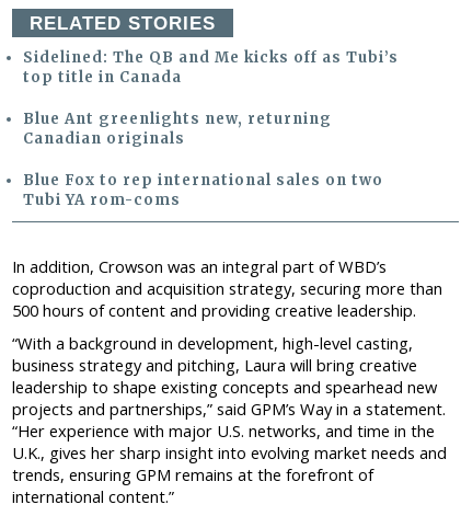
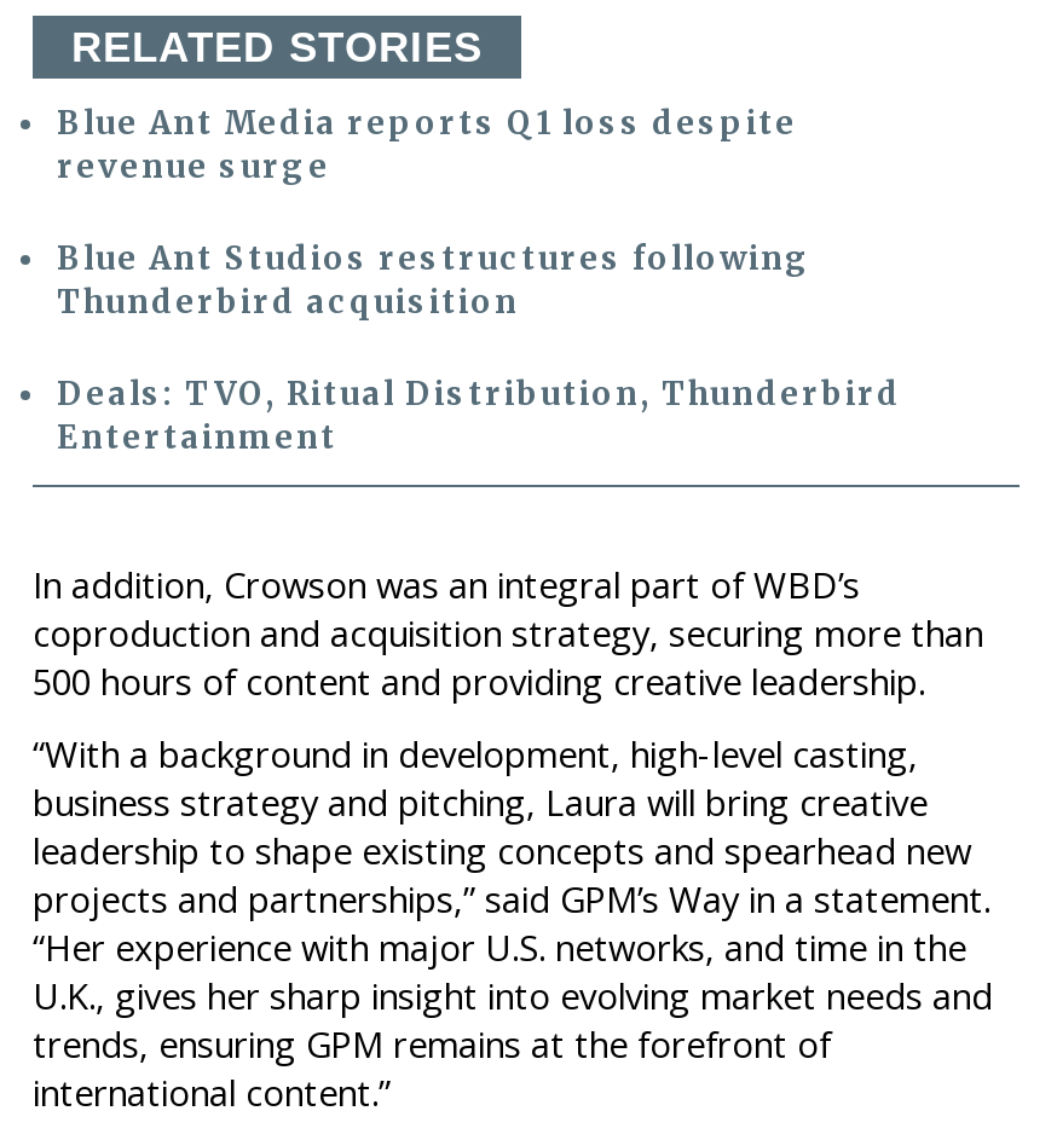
- Sidelined: The QB and Me kicks off as Tubi’s
- top title in Canada
+ Blue Ant Media reports Q1 loss despite
+ revenue surge

- Blue Ant greenlights new, returning
- Canadian originals
+ Blue Ant Studios restructures following
+ Thunderbird acquisition

- Blue Fox to rep international sales on two
- Tubi YA rom-coms
+ Deals: TVO, Ritual Distribution, Thunderbird
+ Entertainment
